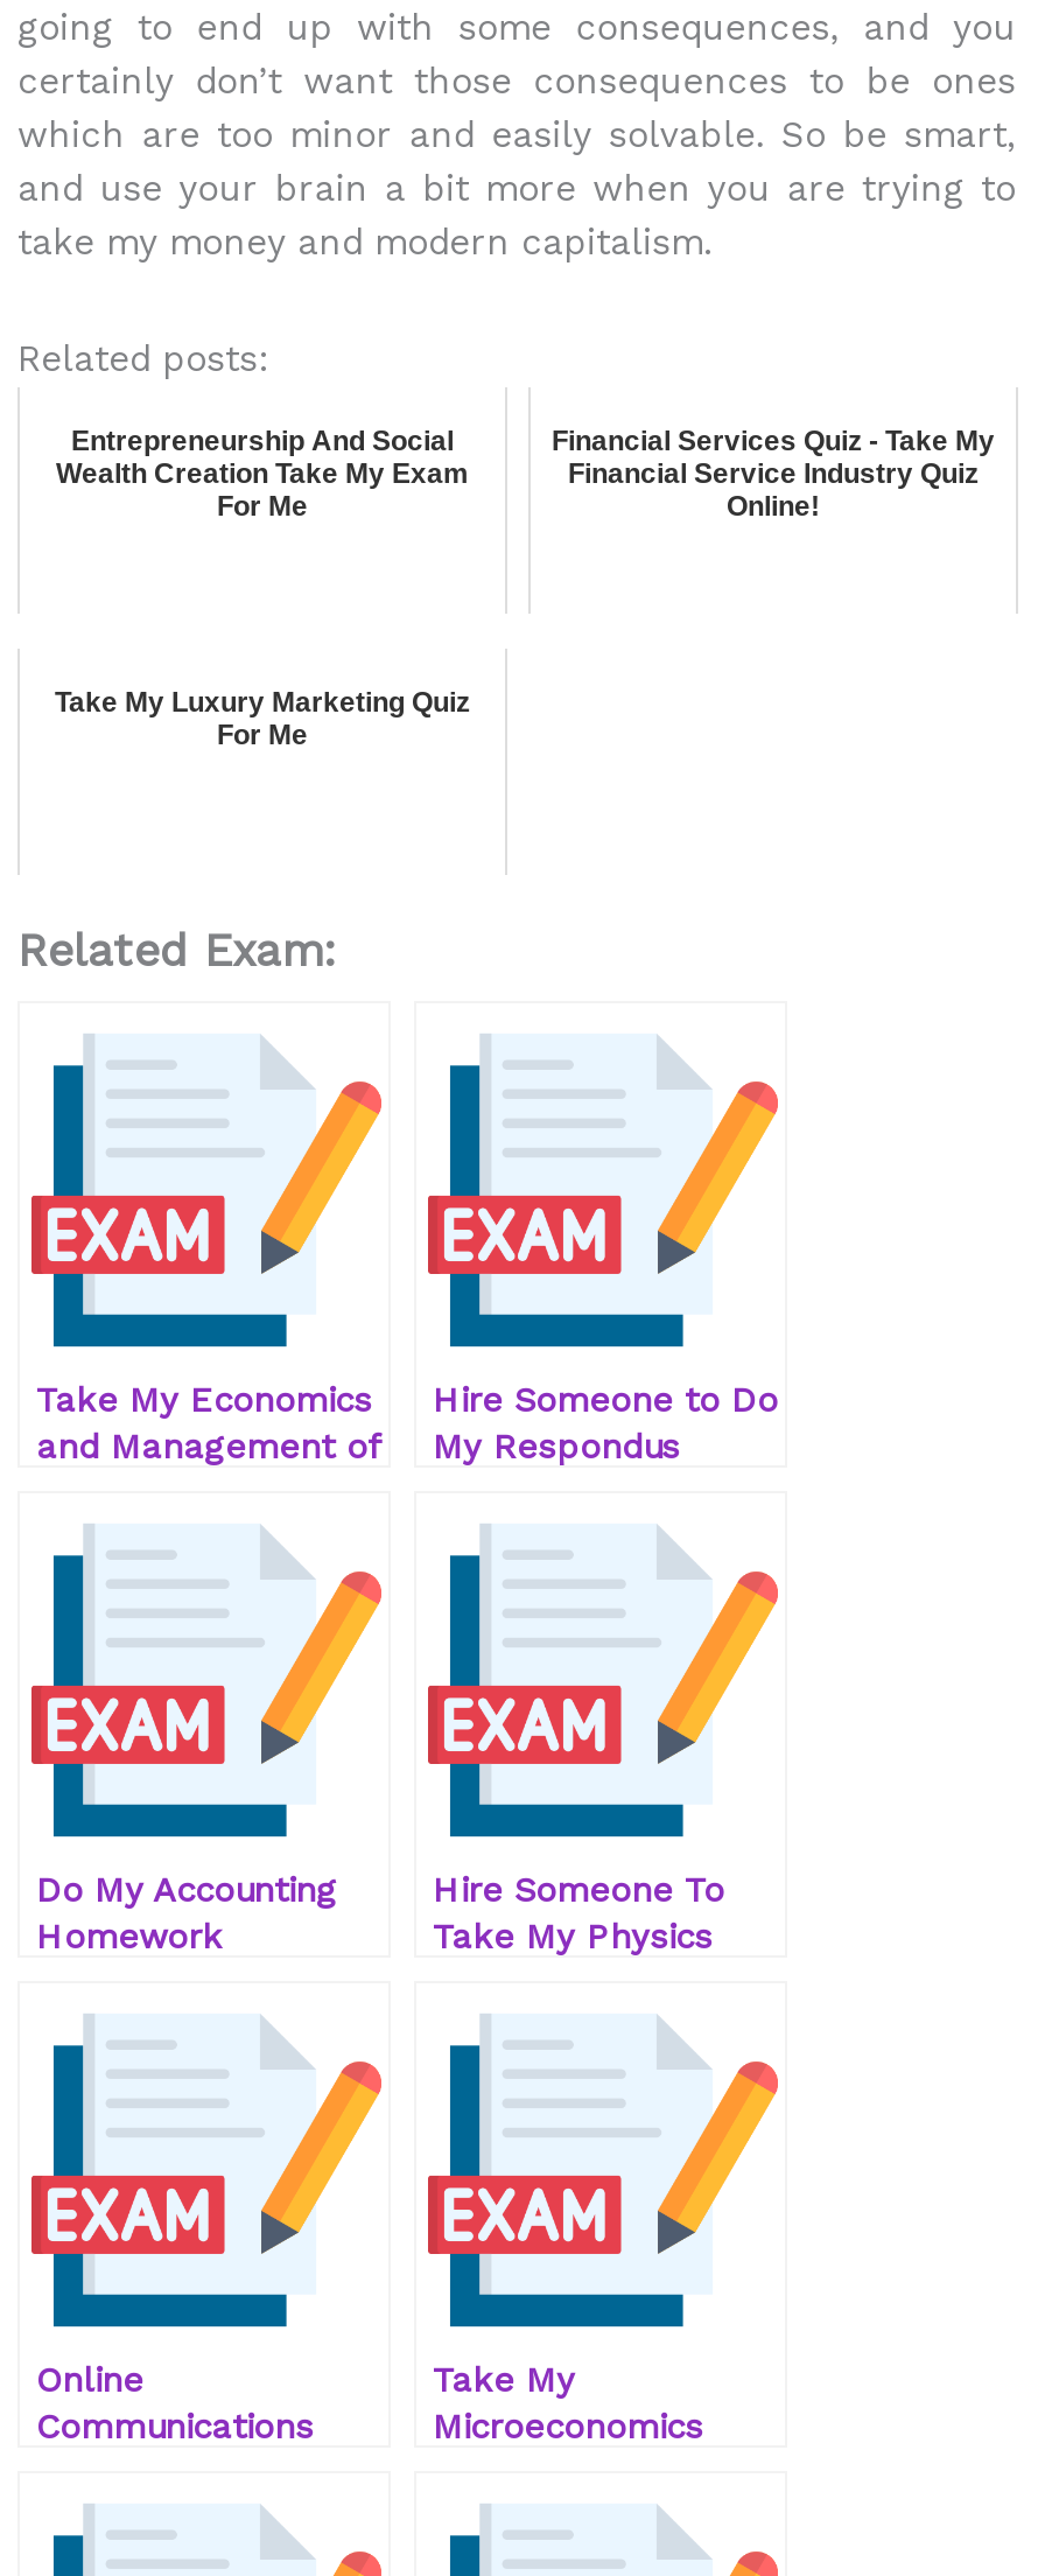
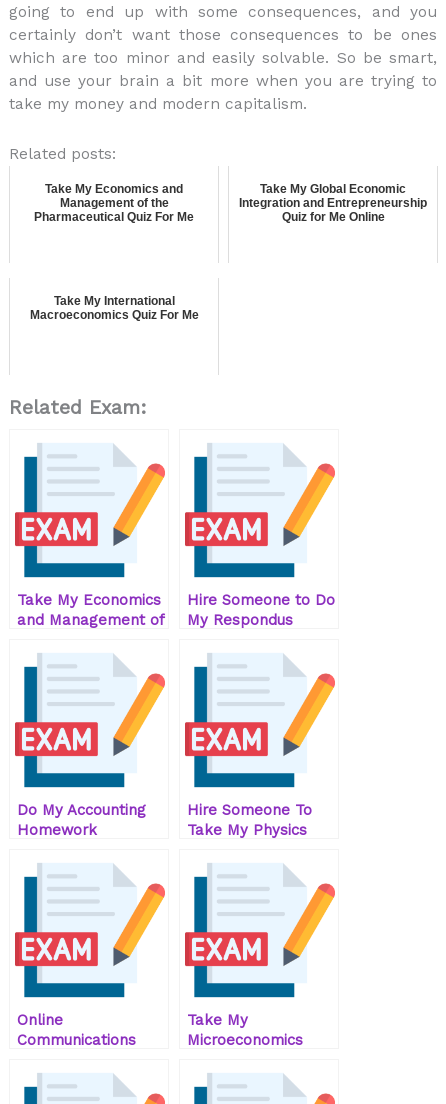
- Entrepreneurship And Social
- Wealth Creation Take My Exam
- For Me
+ Take My Economics and
+ Management of the
+ Pharmaceutical Quiz For Me

- Financial Services Quiz - Take My
- Financial Service Industry Quiz
- Online!
+ Take My Global Economic
+ Integration and Entrepreneurship
+ Quiz for Me Online

- Take My Luxury Marketing Quiz
- For Me
+ Take My International
+ Macroeconomics Quiz For Me
